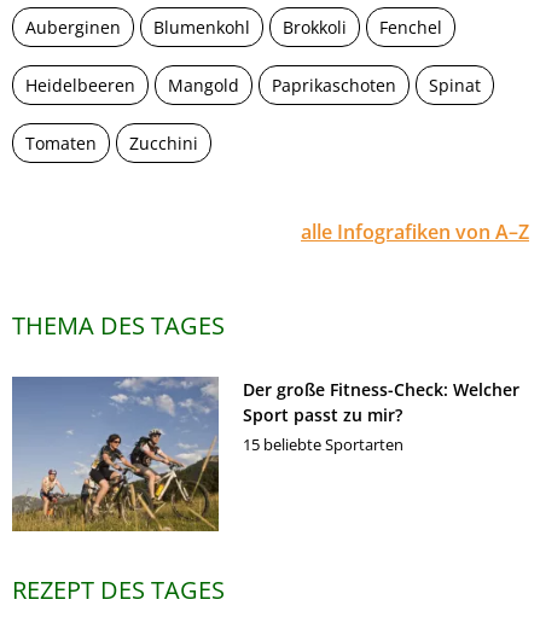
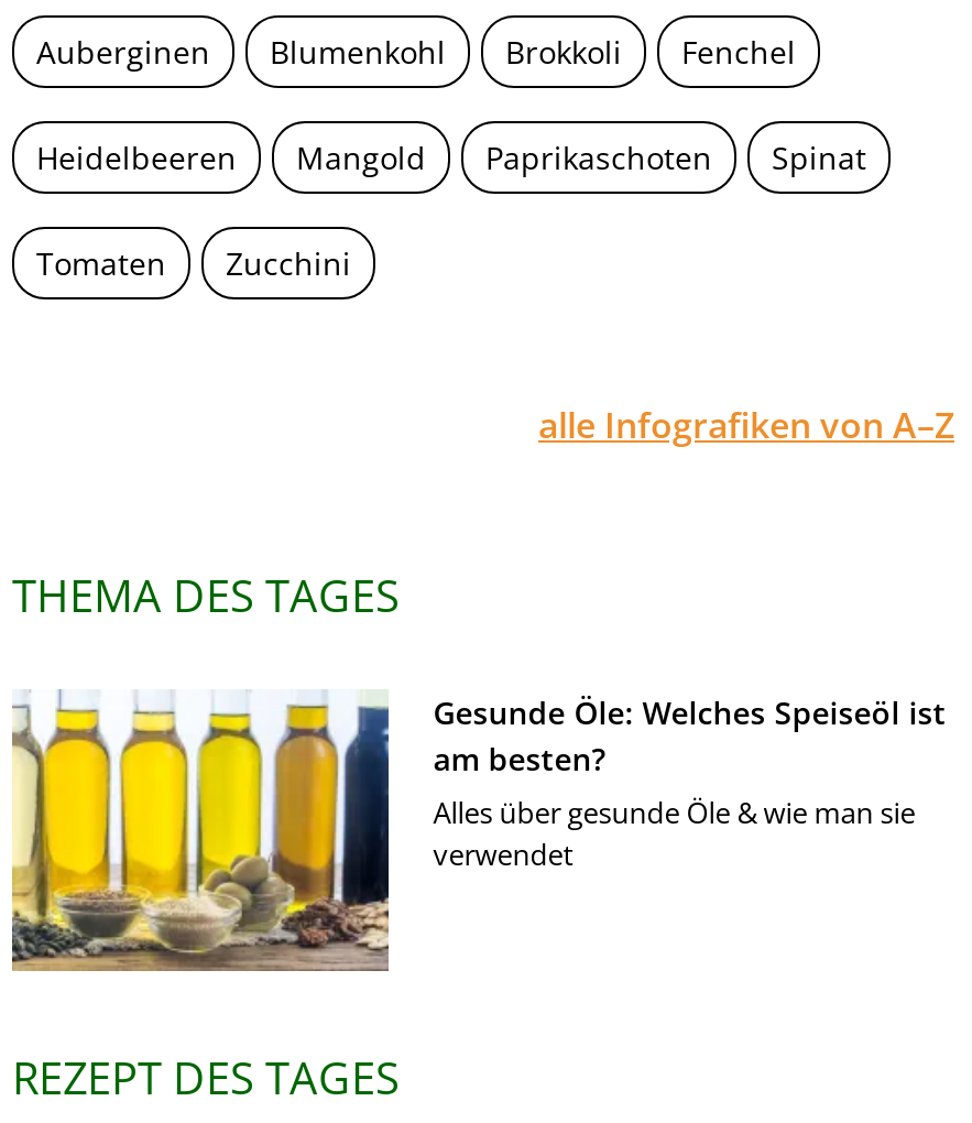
- [image]
- Der große Fitness-Check: Welcher
- Sport passt zu mir?
- 15 beliebte Sportarten
+ [image]
+ Gesunde Öle: Welches Speiseöl ist
+ am besten?
+ Alles über gesunde Öle & wie man sie
+ verwendet
